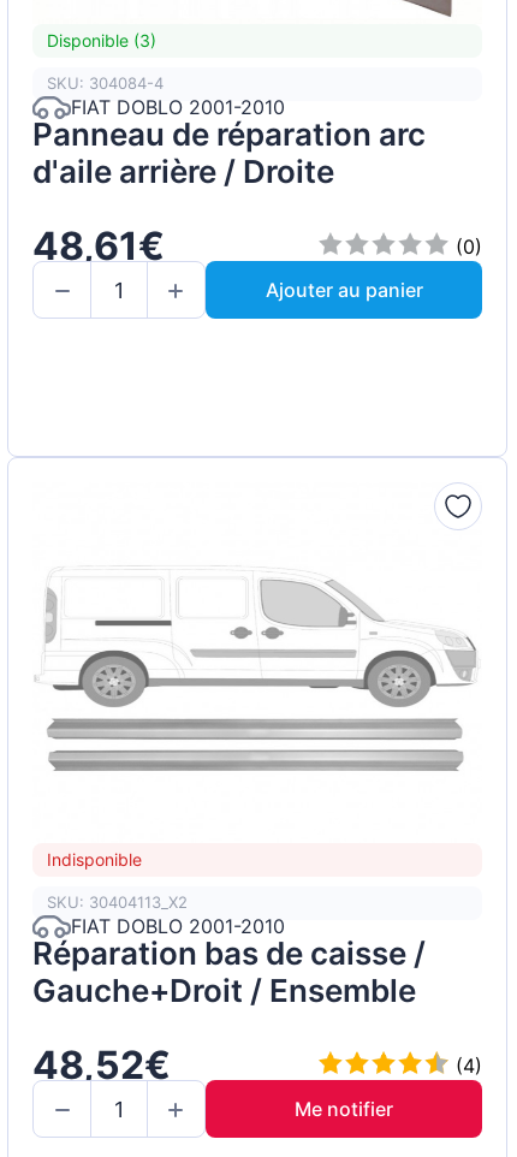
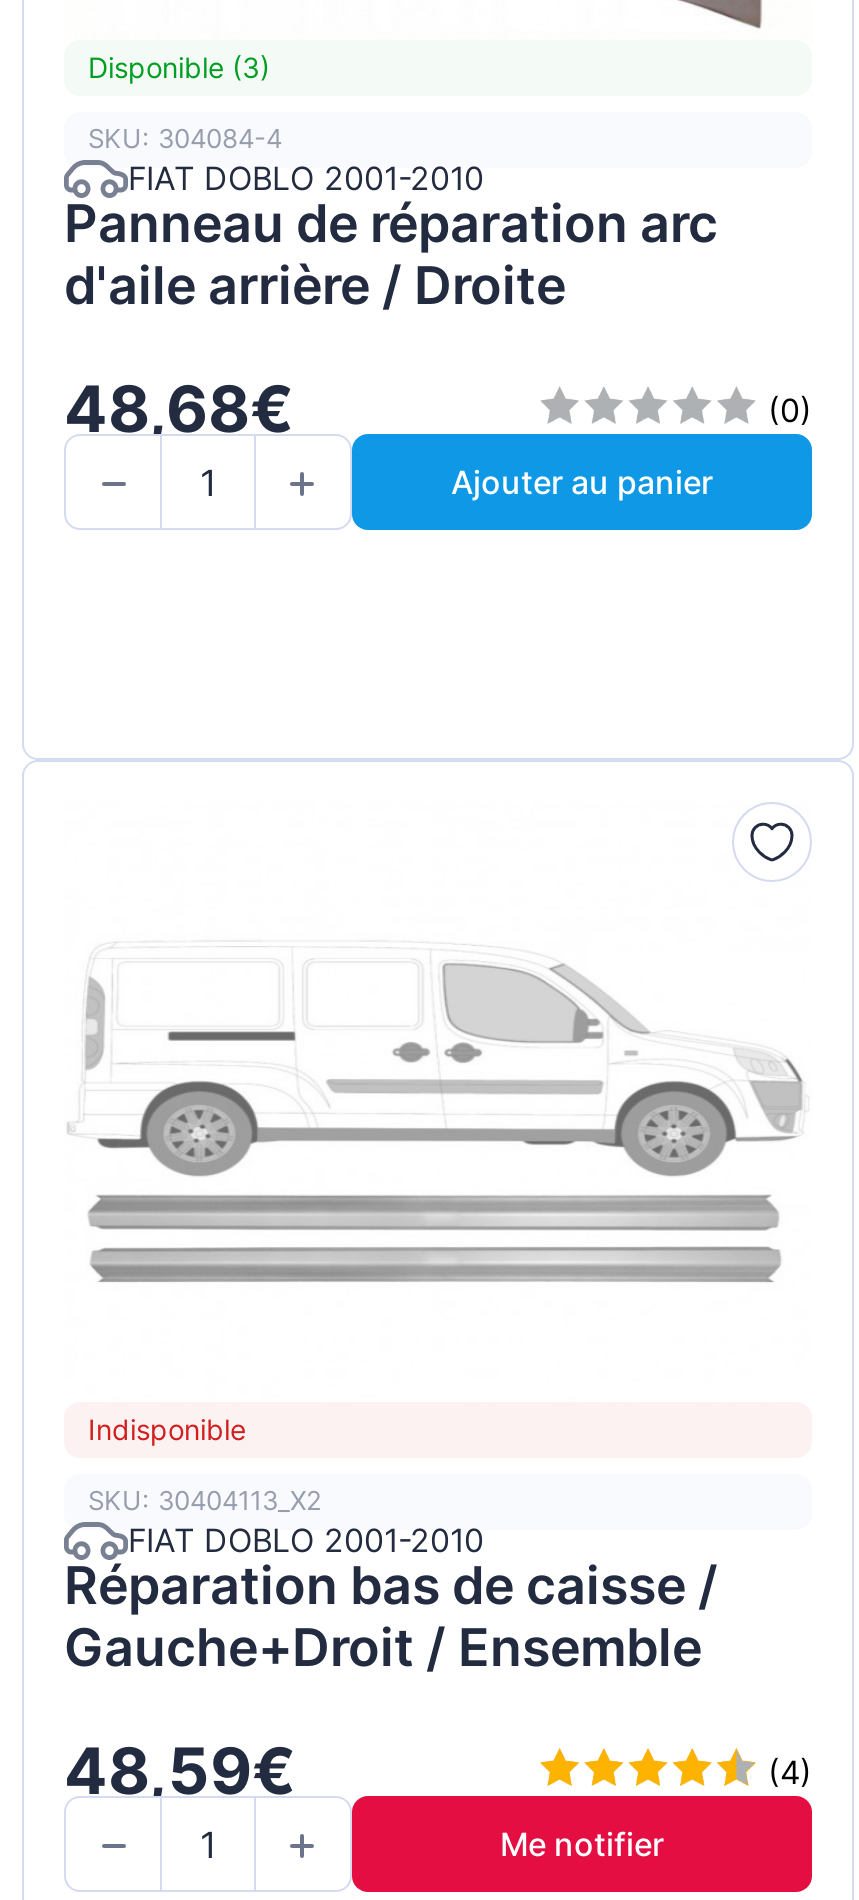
- 48,61€
+ 48,68€

- 48,52€
+ 48,59€
